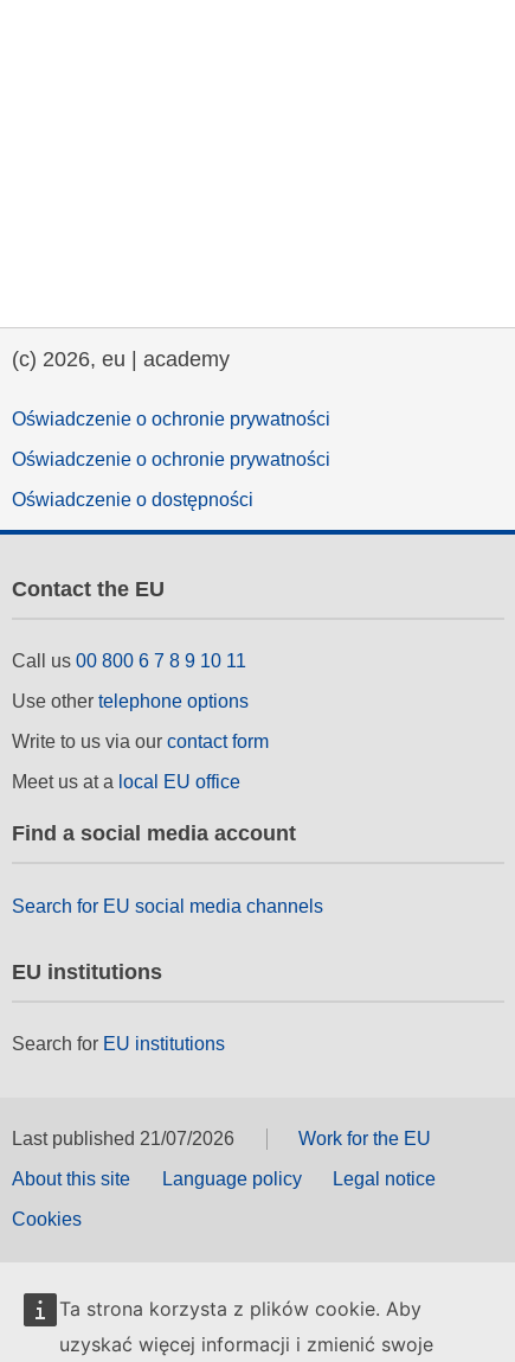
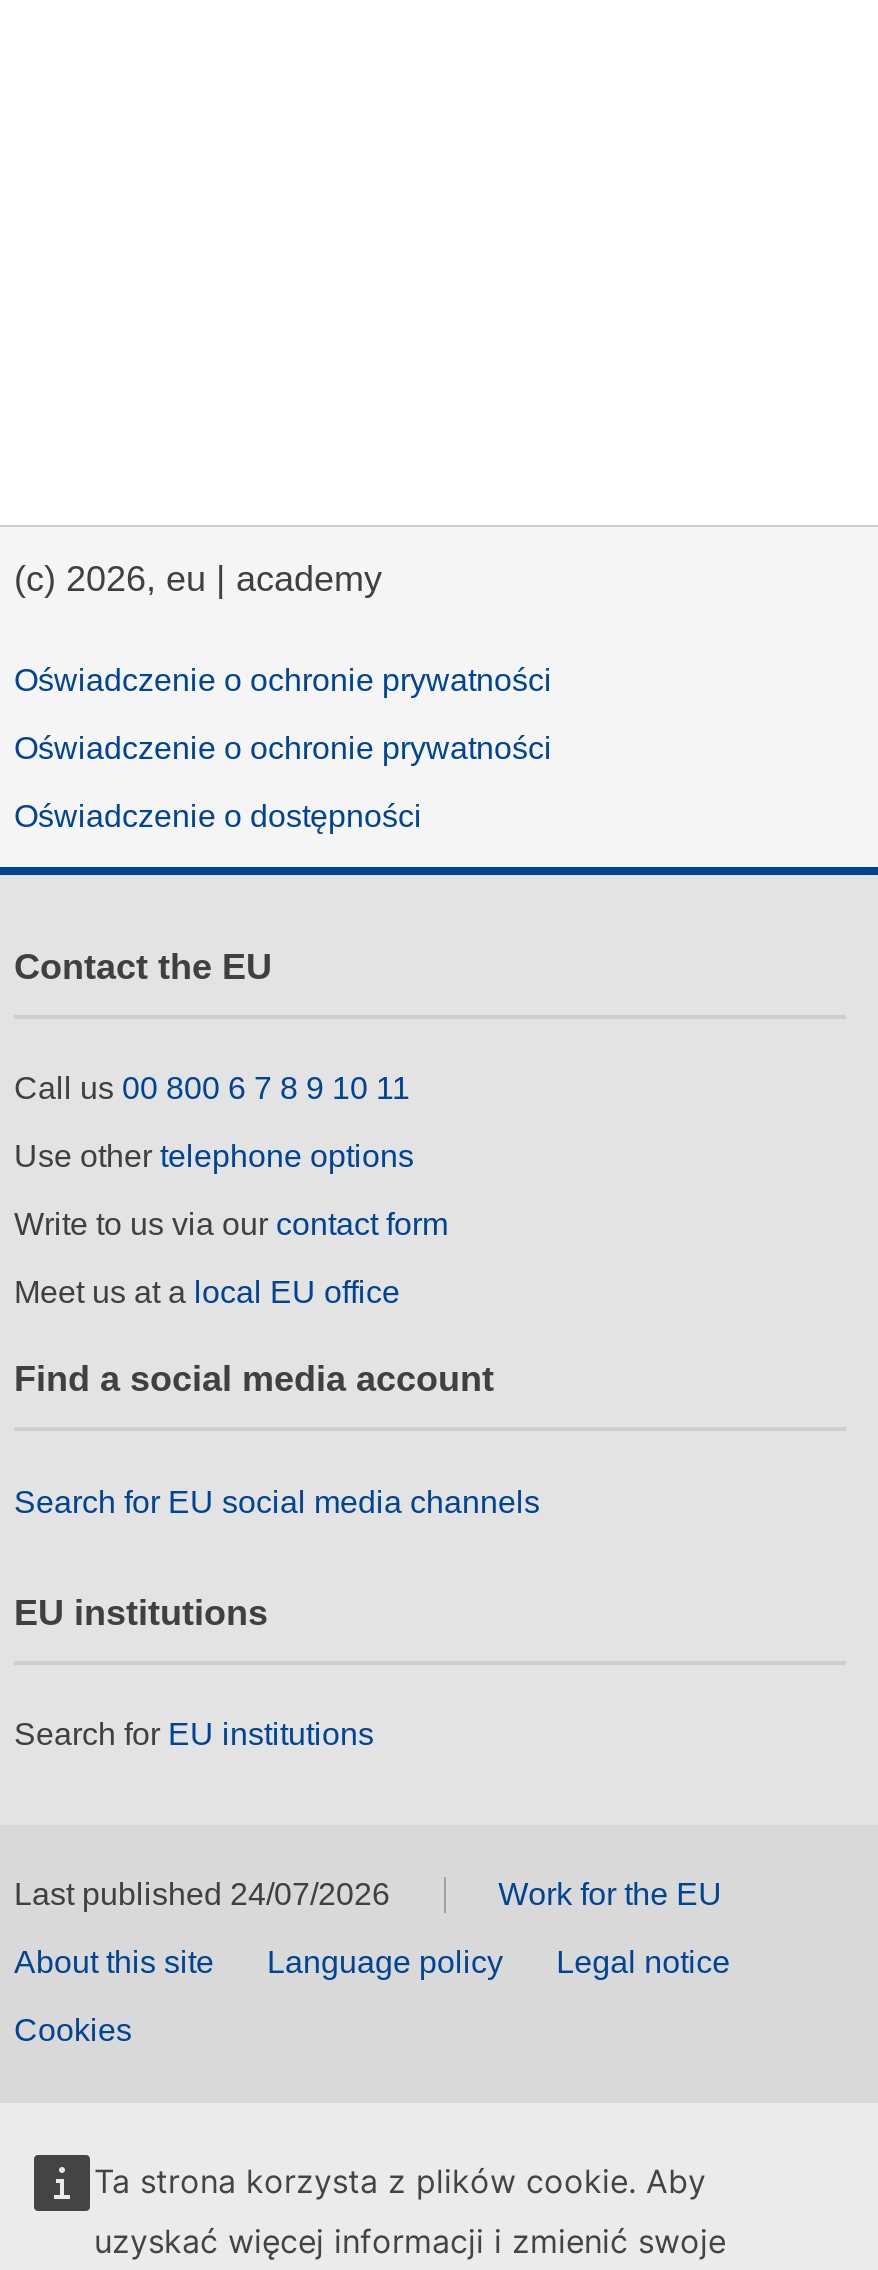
- Last published 21/07/2026
+ Last published 24/07/2026
